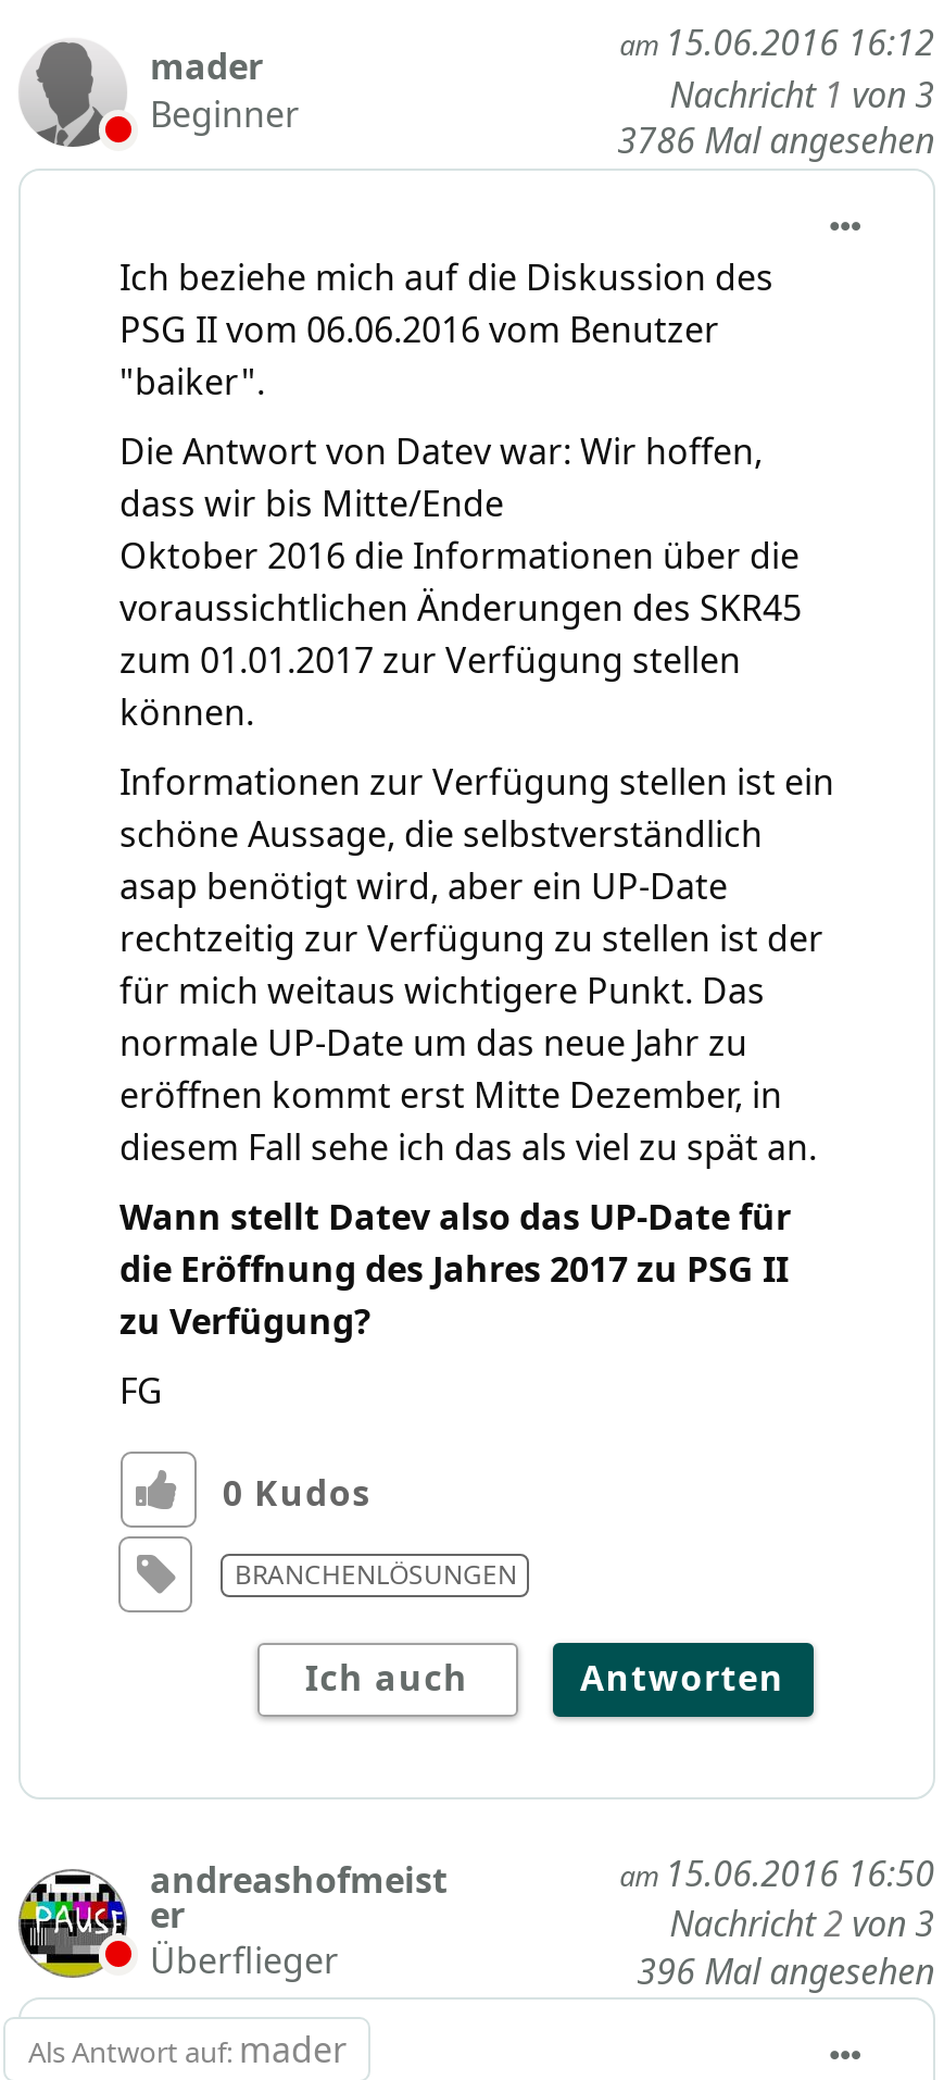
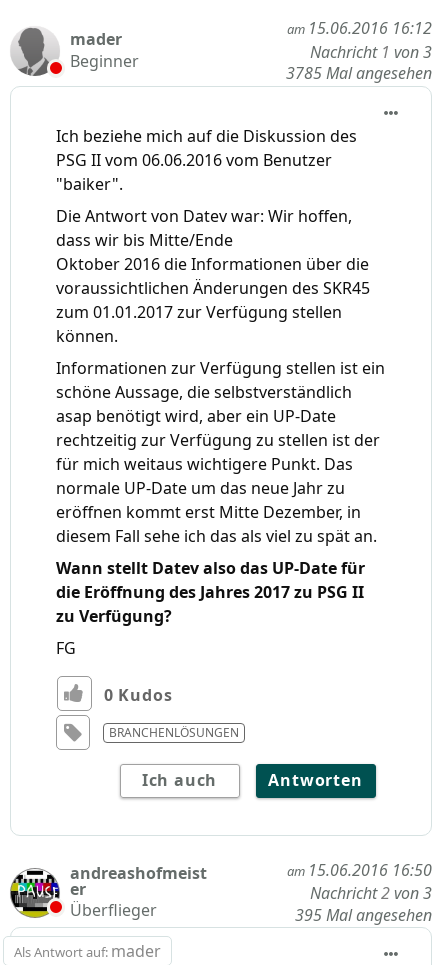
- 3786 Mal angesehen
+ 3785 Mal angesehen

- 396 Mal angesehen
+ 395 Mal angesehen
